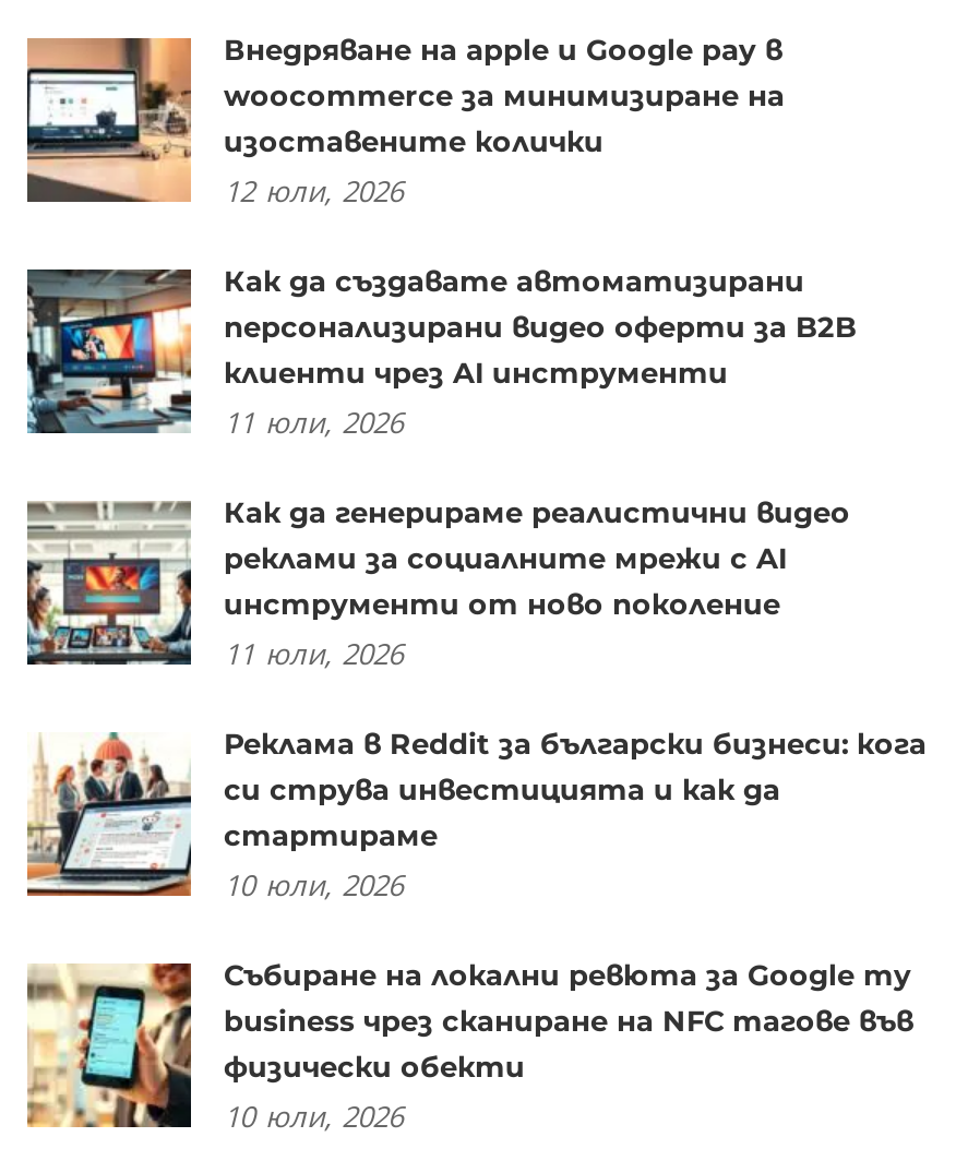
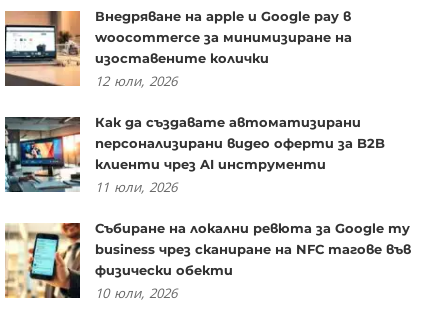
- [image]
- Как да генерираме реалистични видео
- реклами за социалните мрежи с AI
- инструменти от ново поколение
- 11 юли, 2026
- Реклама в Reddit за български бизнеси: кога
- си струва инвестицията и как да
- стартираме
- 10 юли, 2026

- [image]
